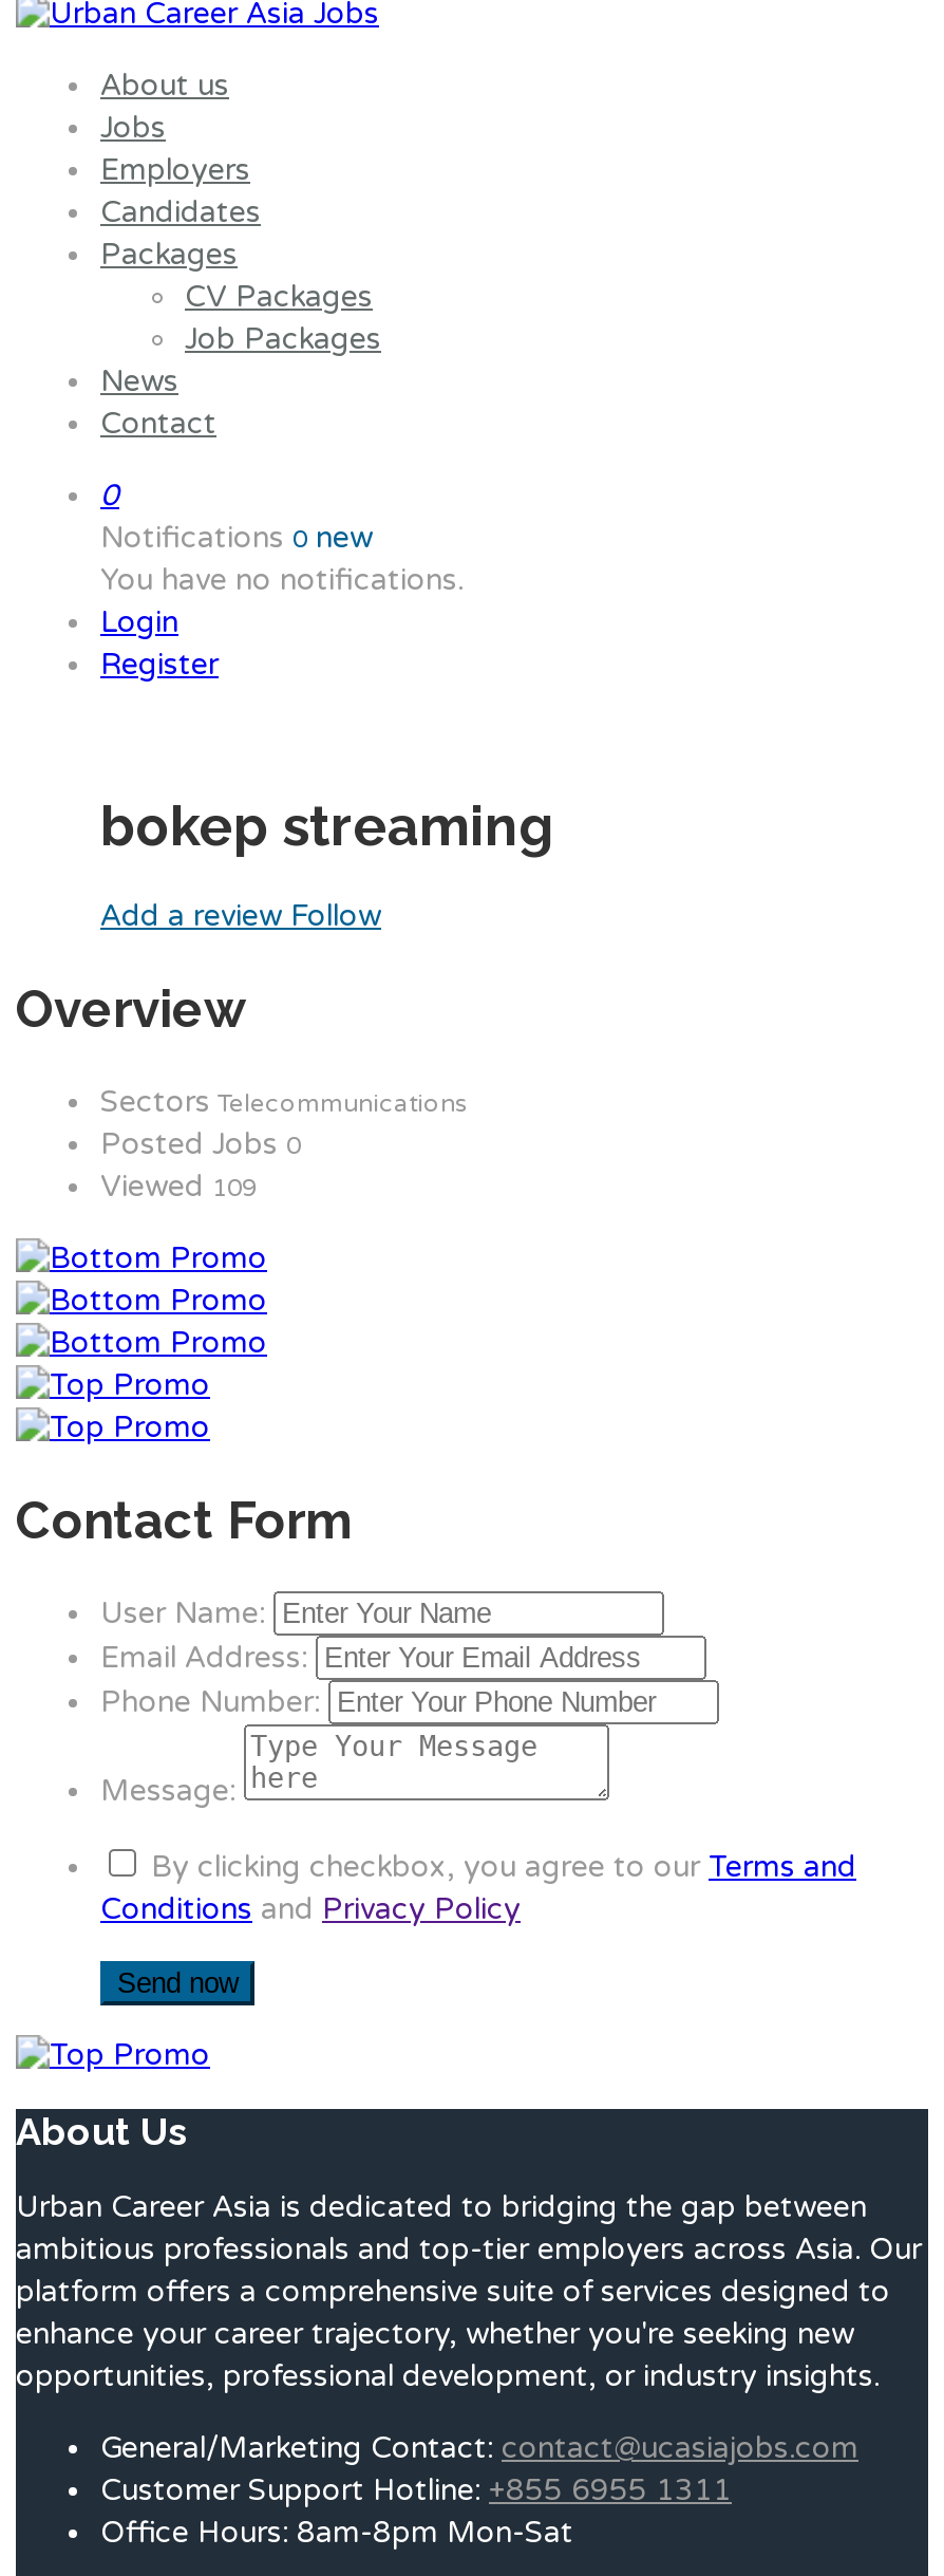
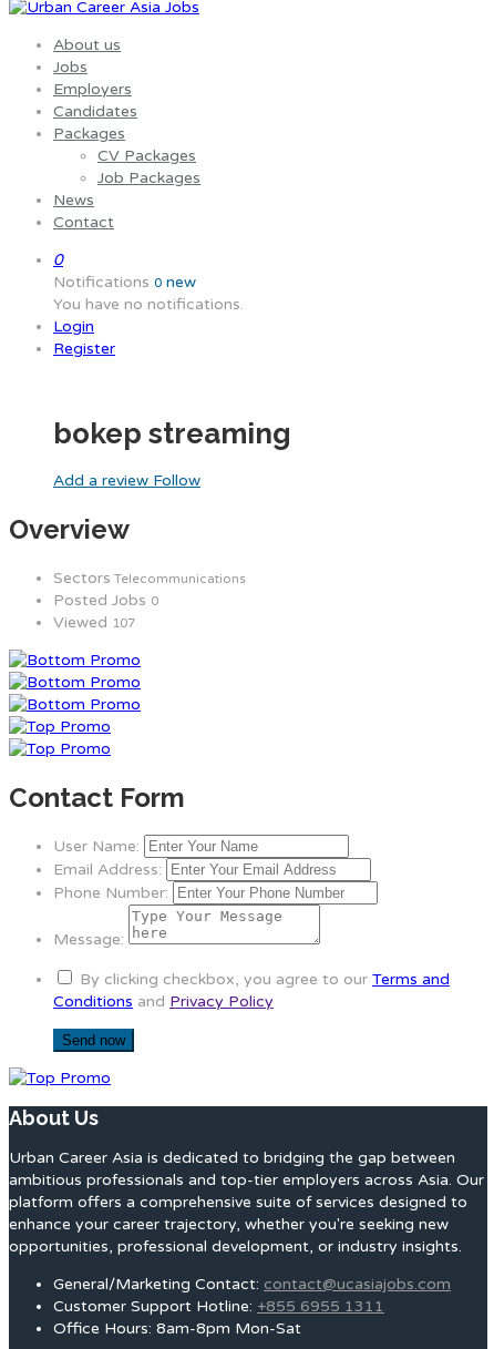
- Viewed 109
+ Viewed 107
